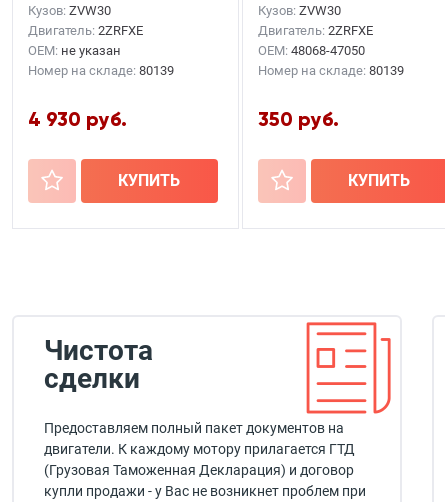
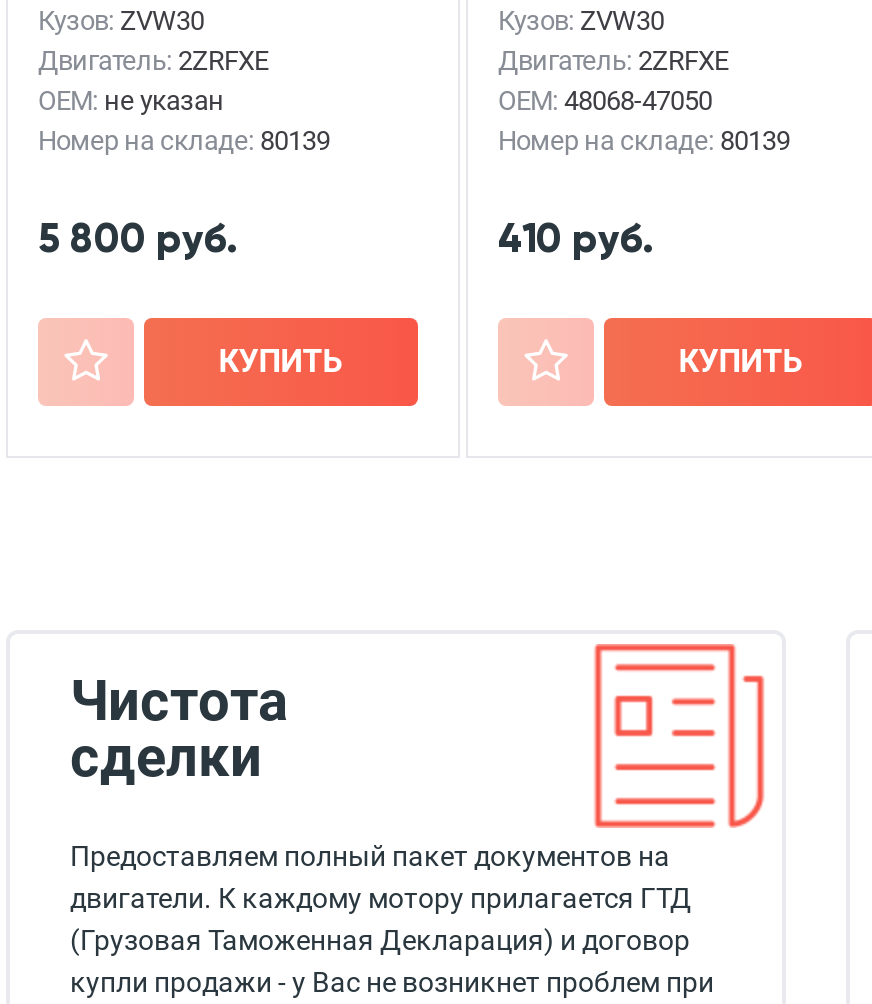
- 4 930 руб.
+ 5 800 руб.

- 350 руб.
+ 410 руб.
